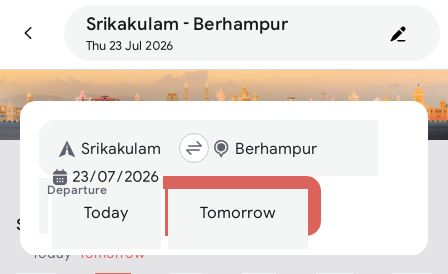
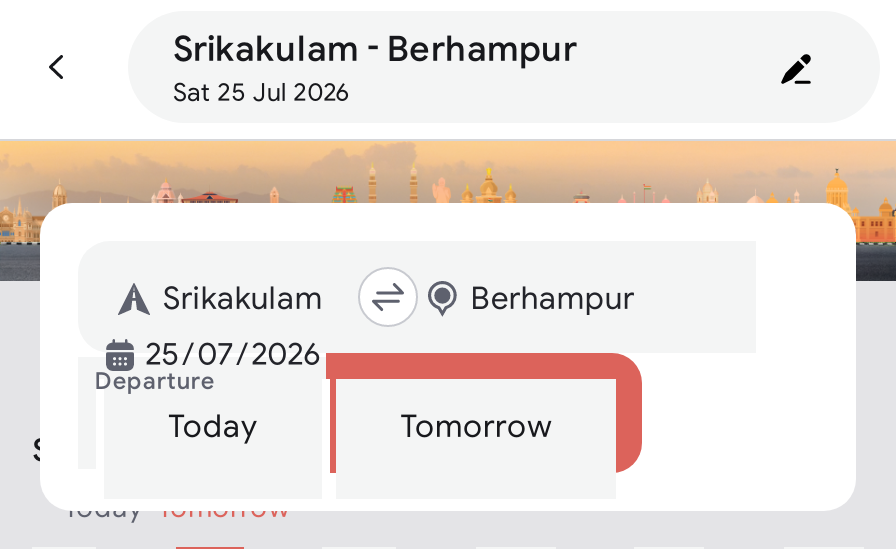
- Thu 23 Jul 2026
+ Sat 25 Jul 2026
